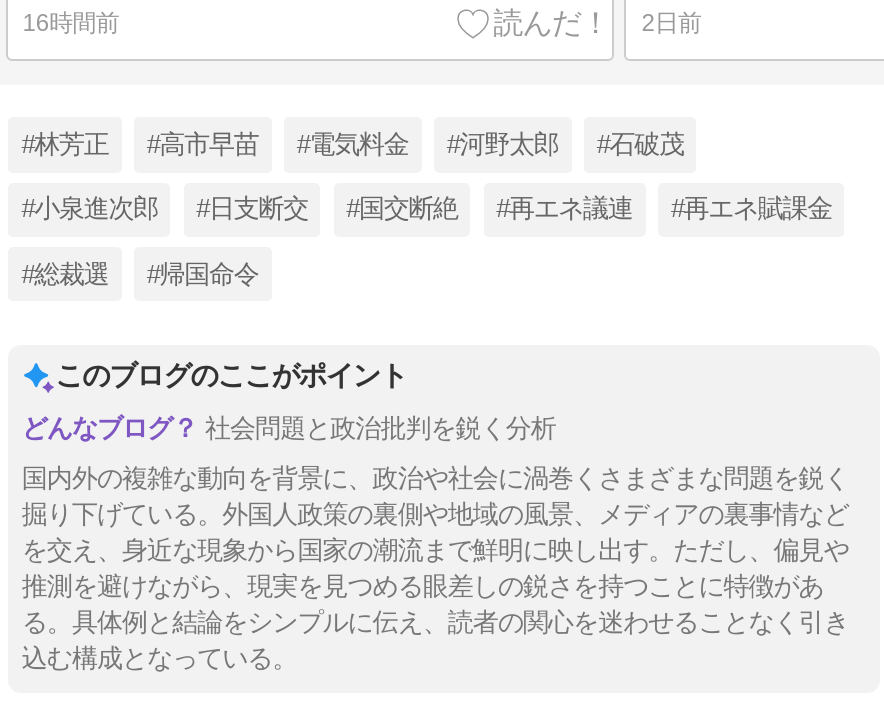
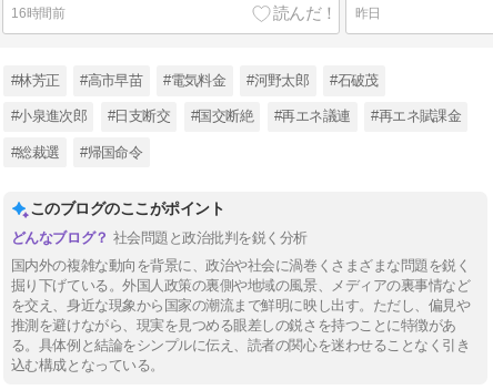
- 2日前
+ 昨日
